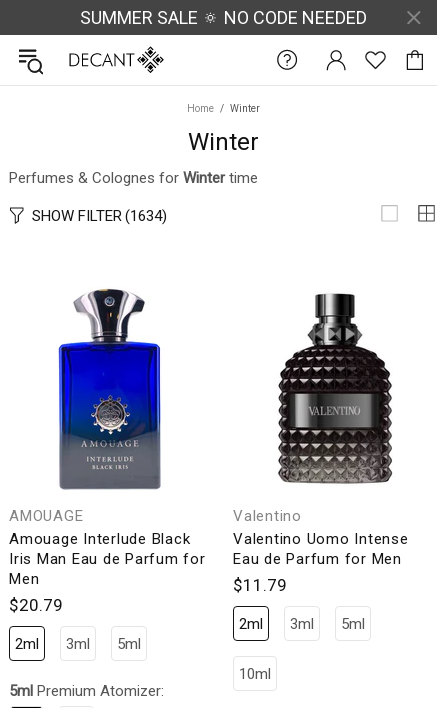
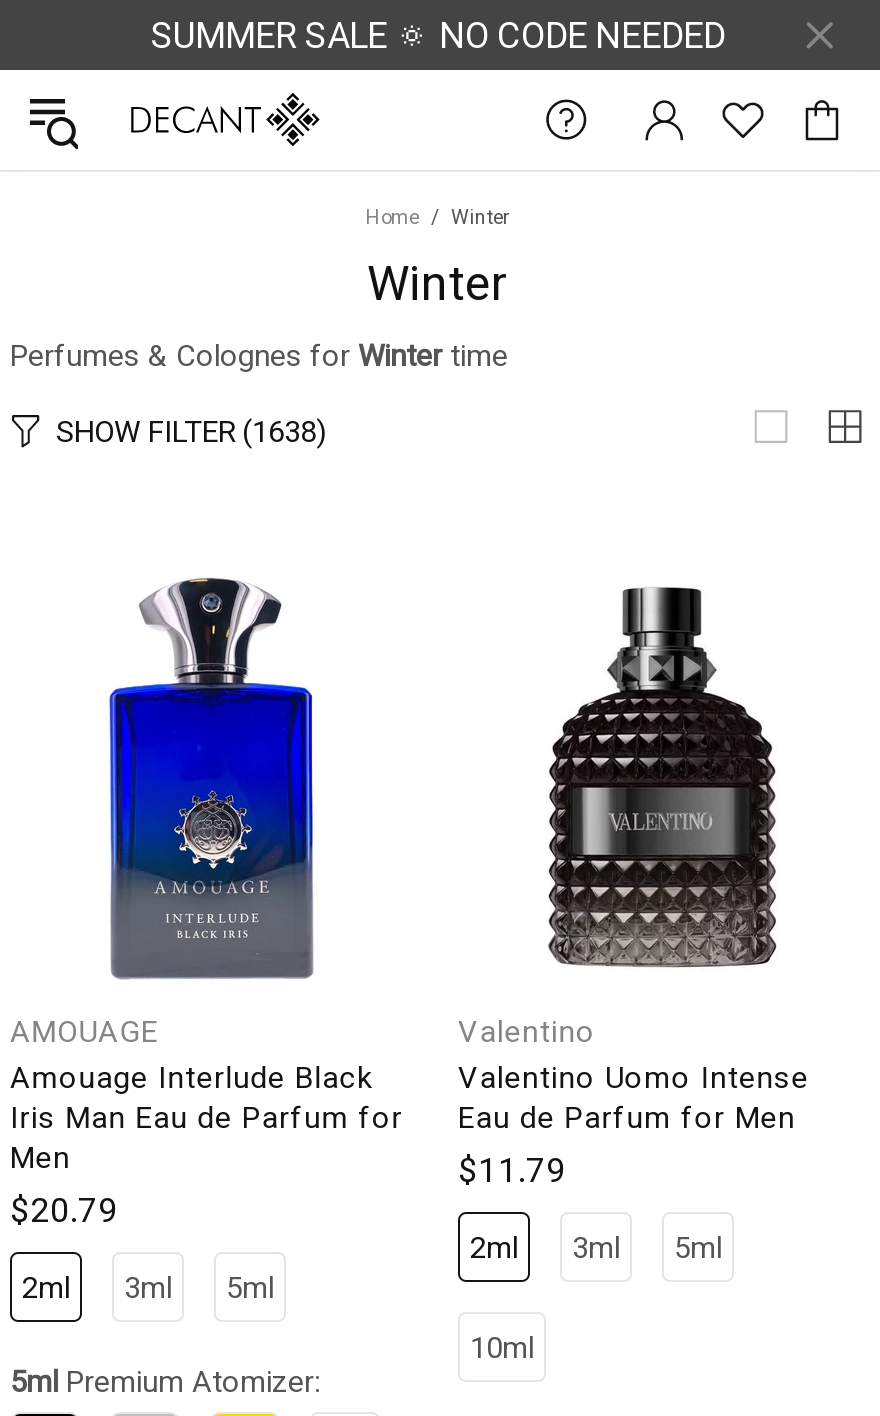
- SHOW FILTER (1634)
+ SHOW FILTER (1638)
